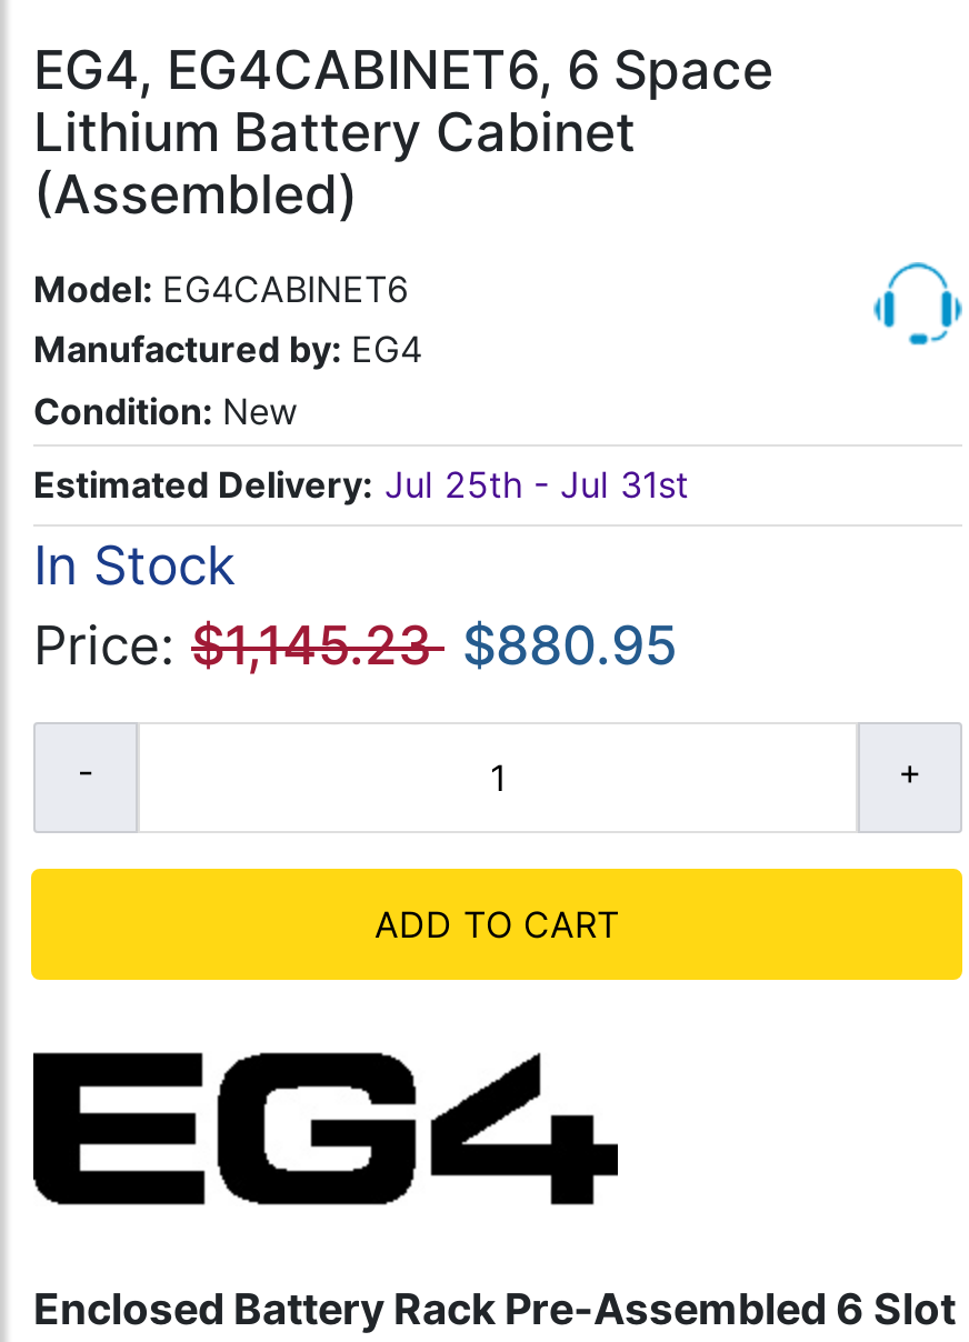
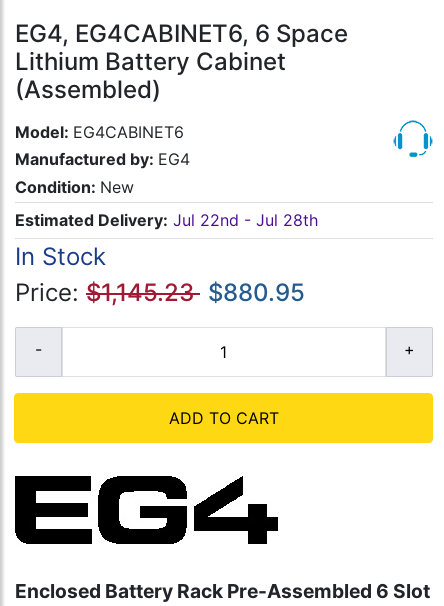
- Estimated Delivery: Jul 25th - Jul 31st
+ Estimated Delivery: Jul 22nd - Jul 28th
